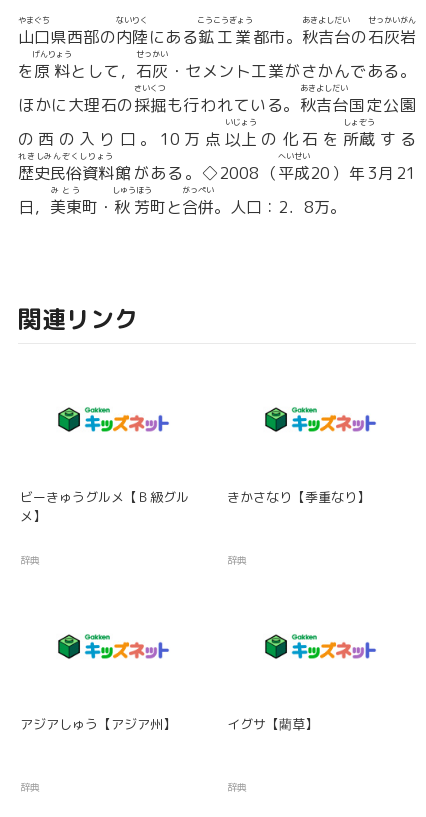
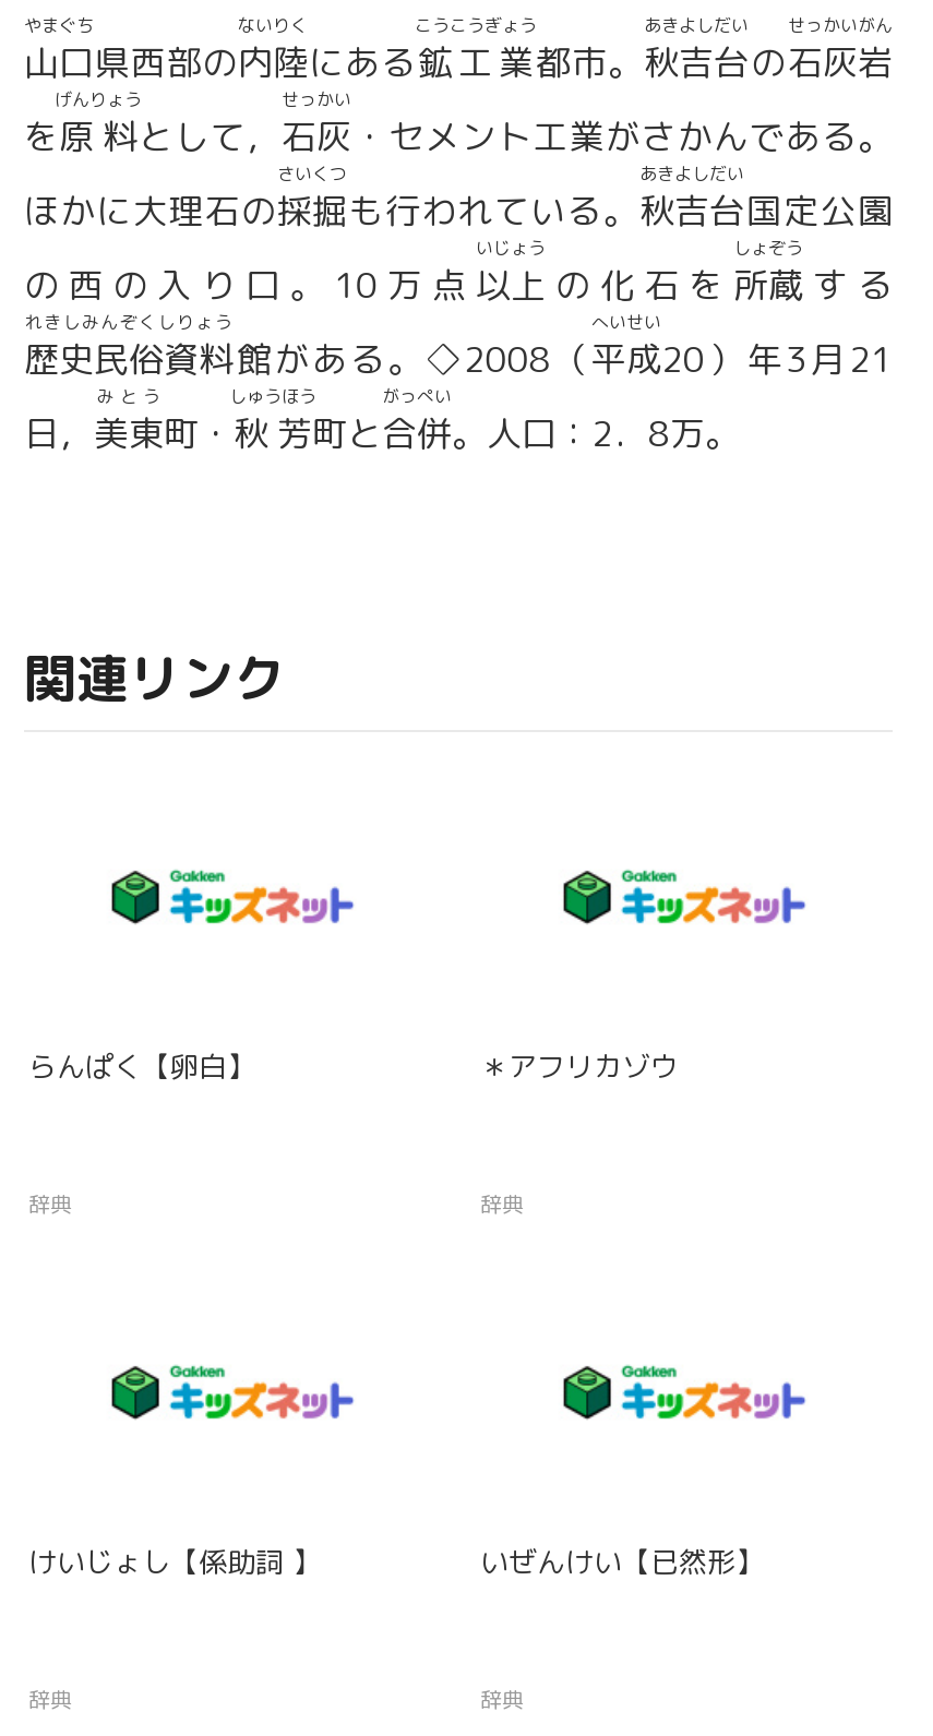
- ビーきゅうグルメ【Ｂ級グル
- メ】
+ らんぱく【卵白】

- きかさなり【季重なり】
+ ＊アフリカゾウ

- アジアしゅう【アジア州】
+ けいじょし【係助詞 】

- イグサ【藺草】
+ いぜんけい【已然形】
